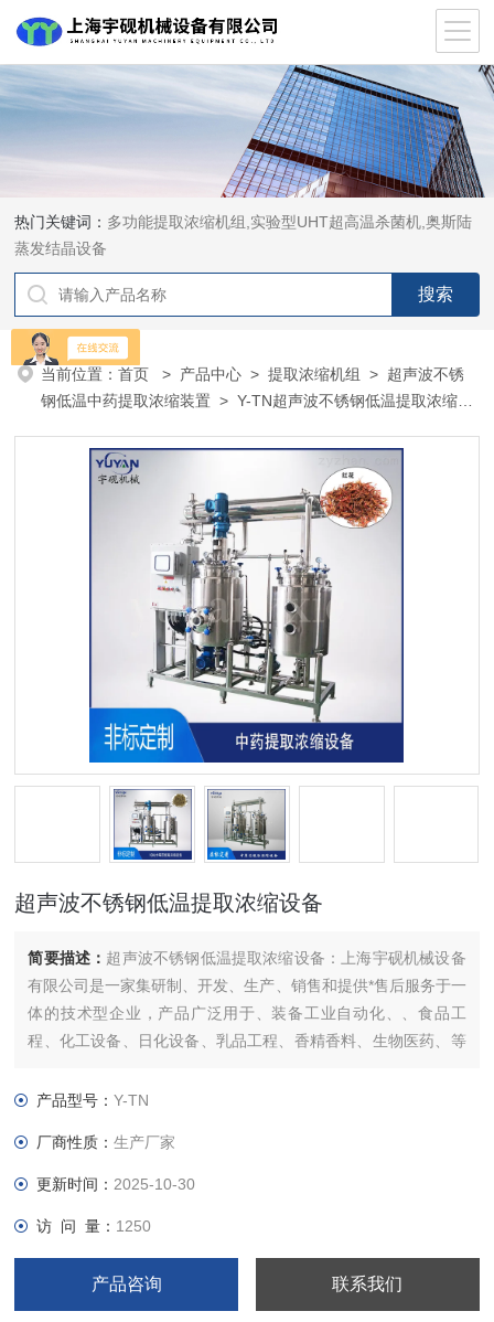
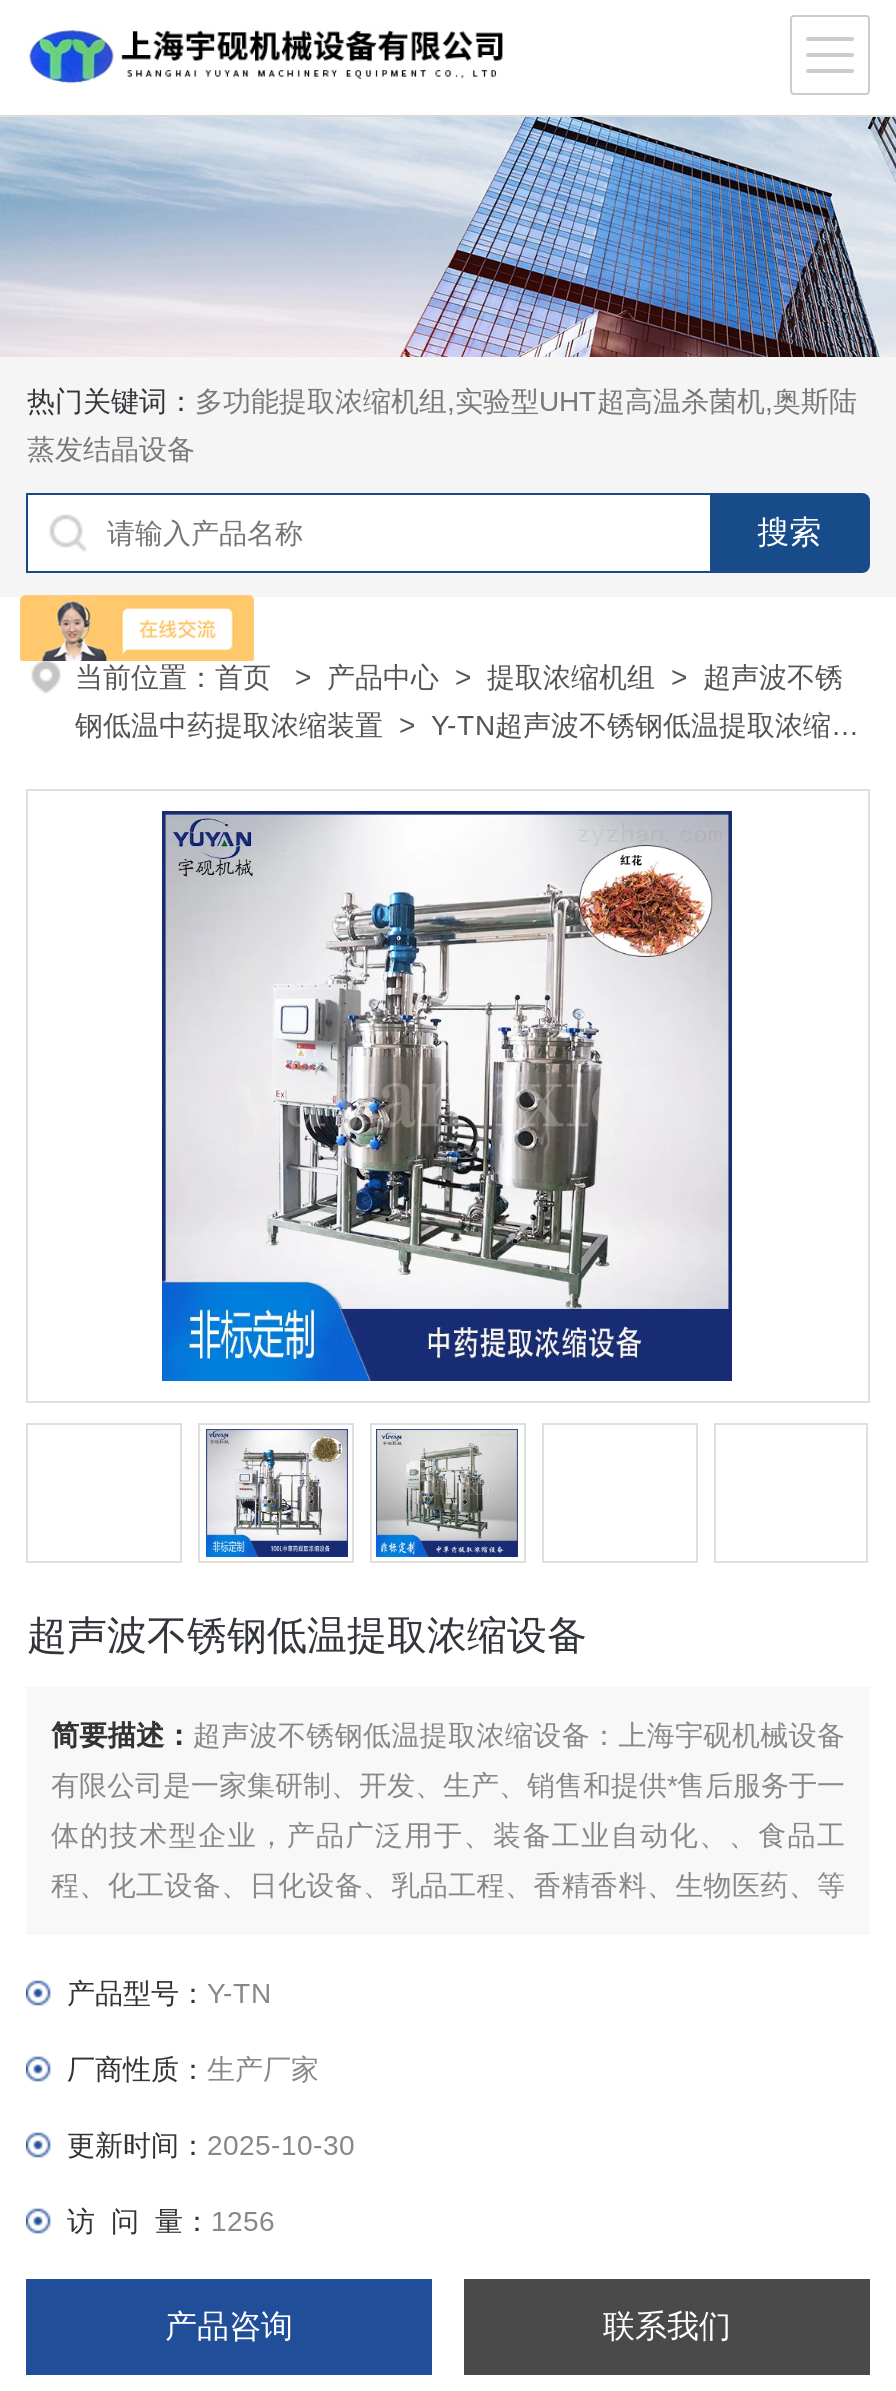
- 访 问 量：1250
+ 访 问 量：1256
